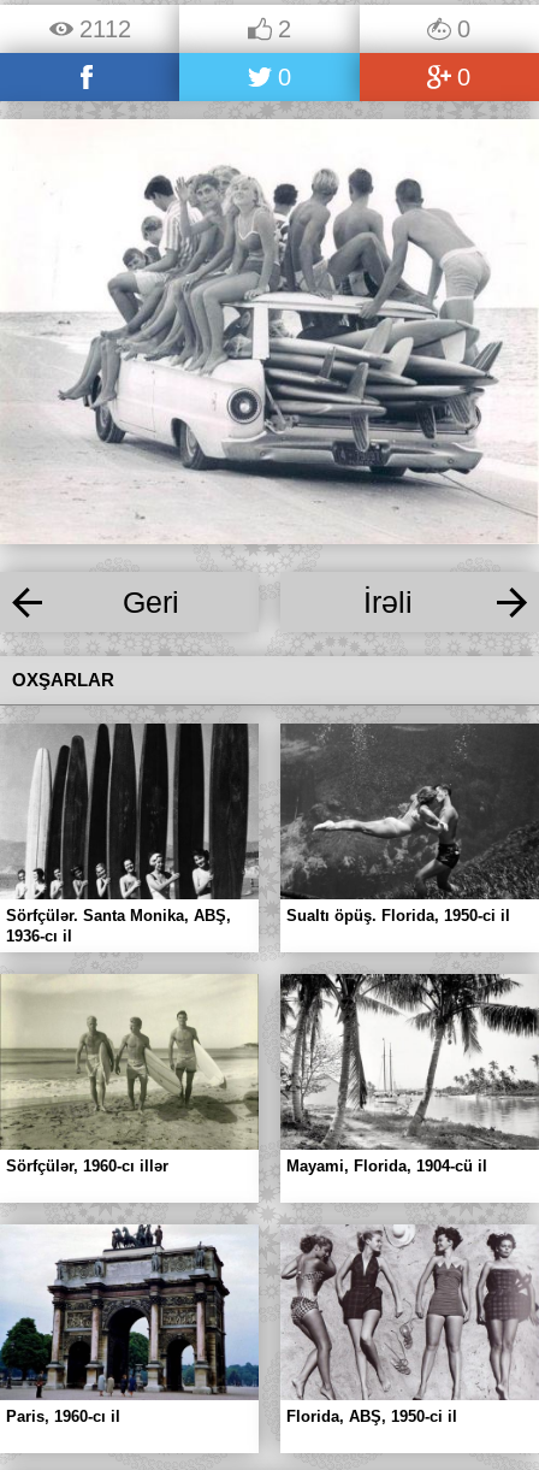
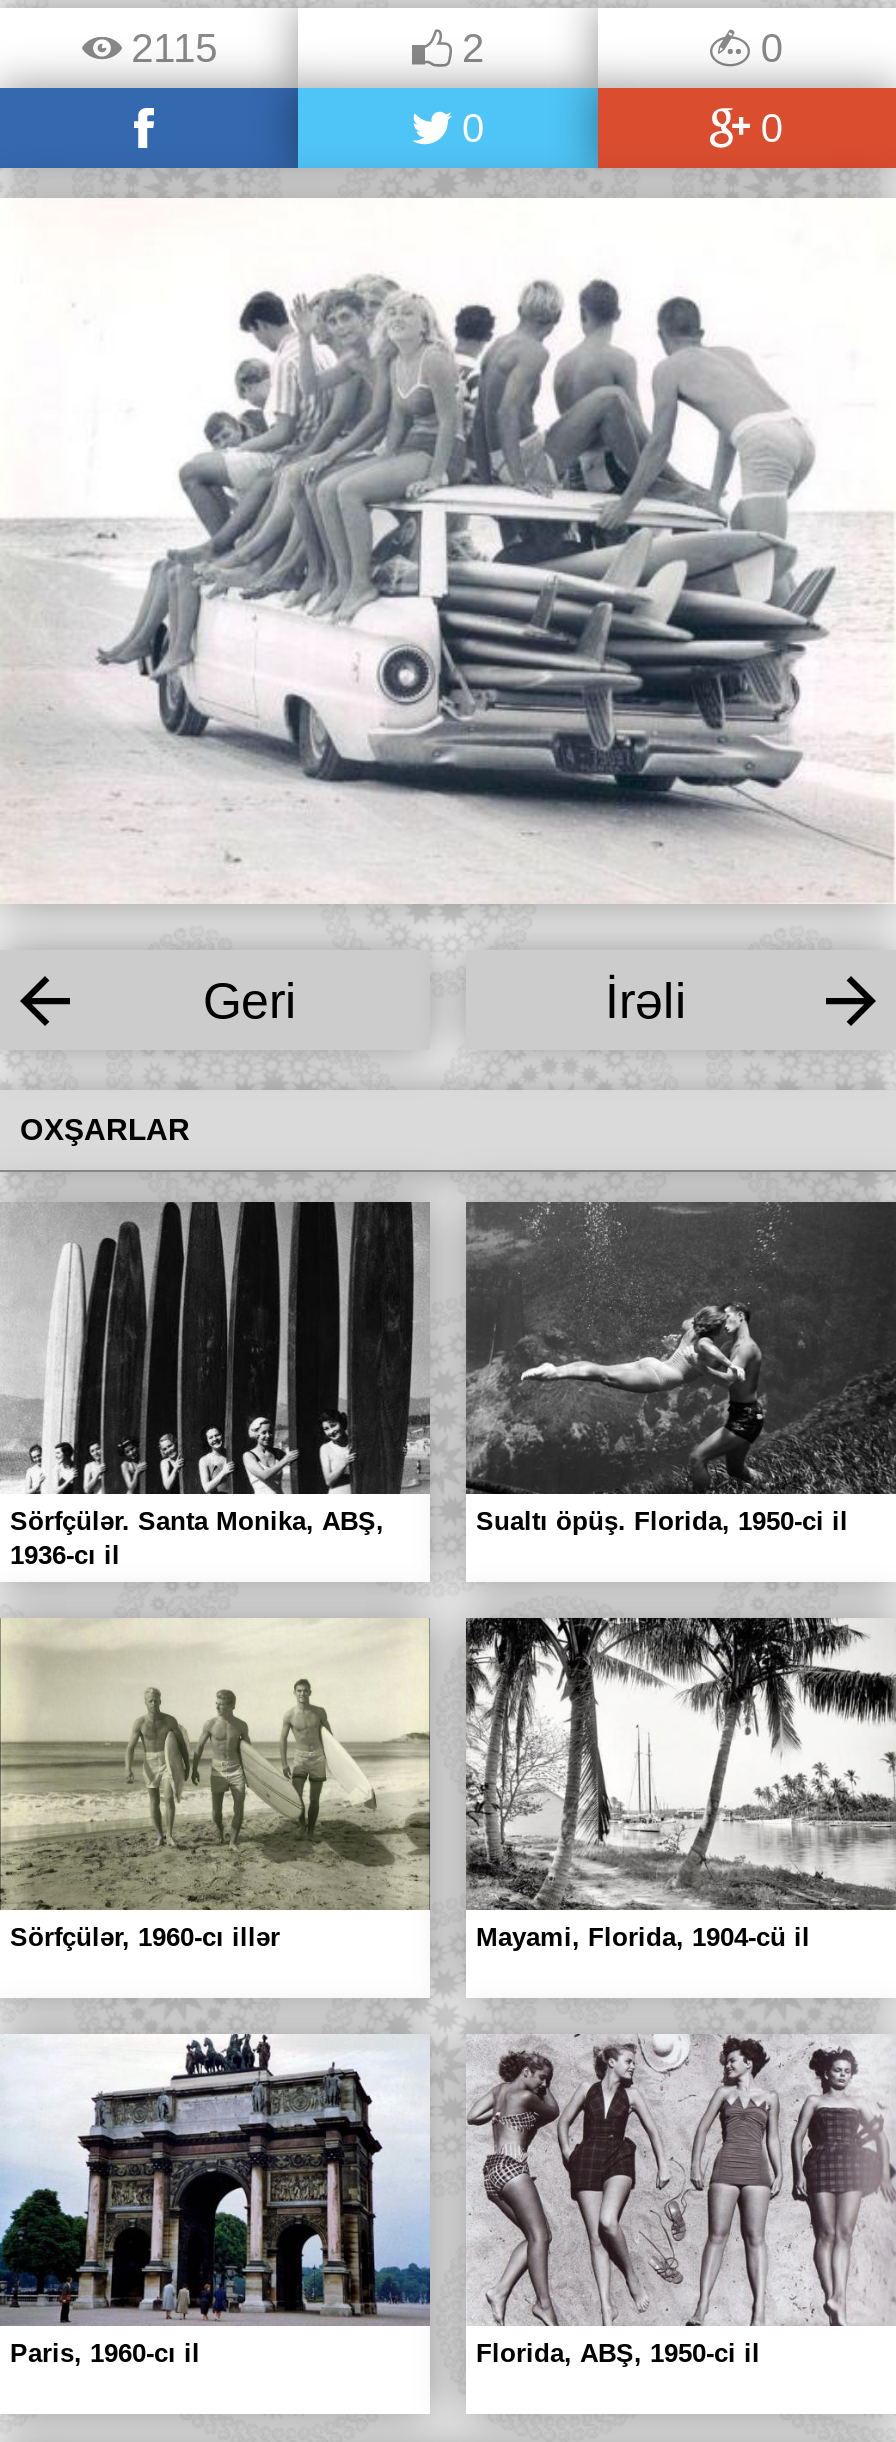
- 2112
+ 2115
